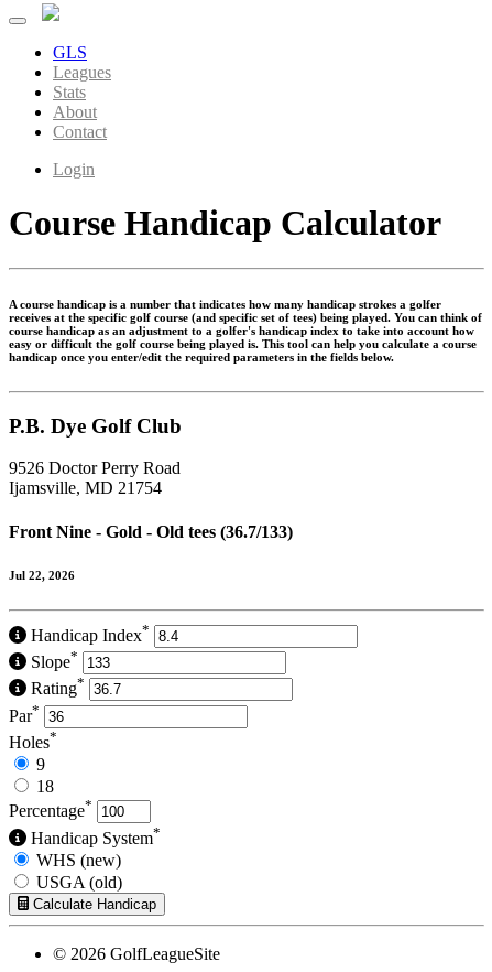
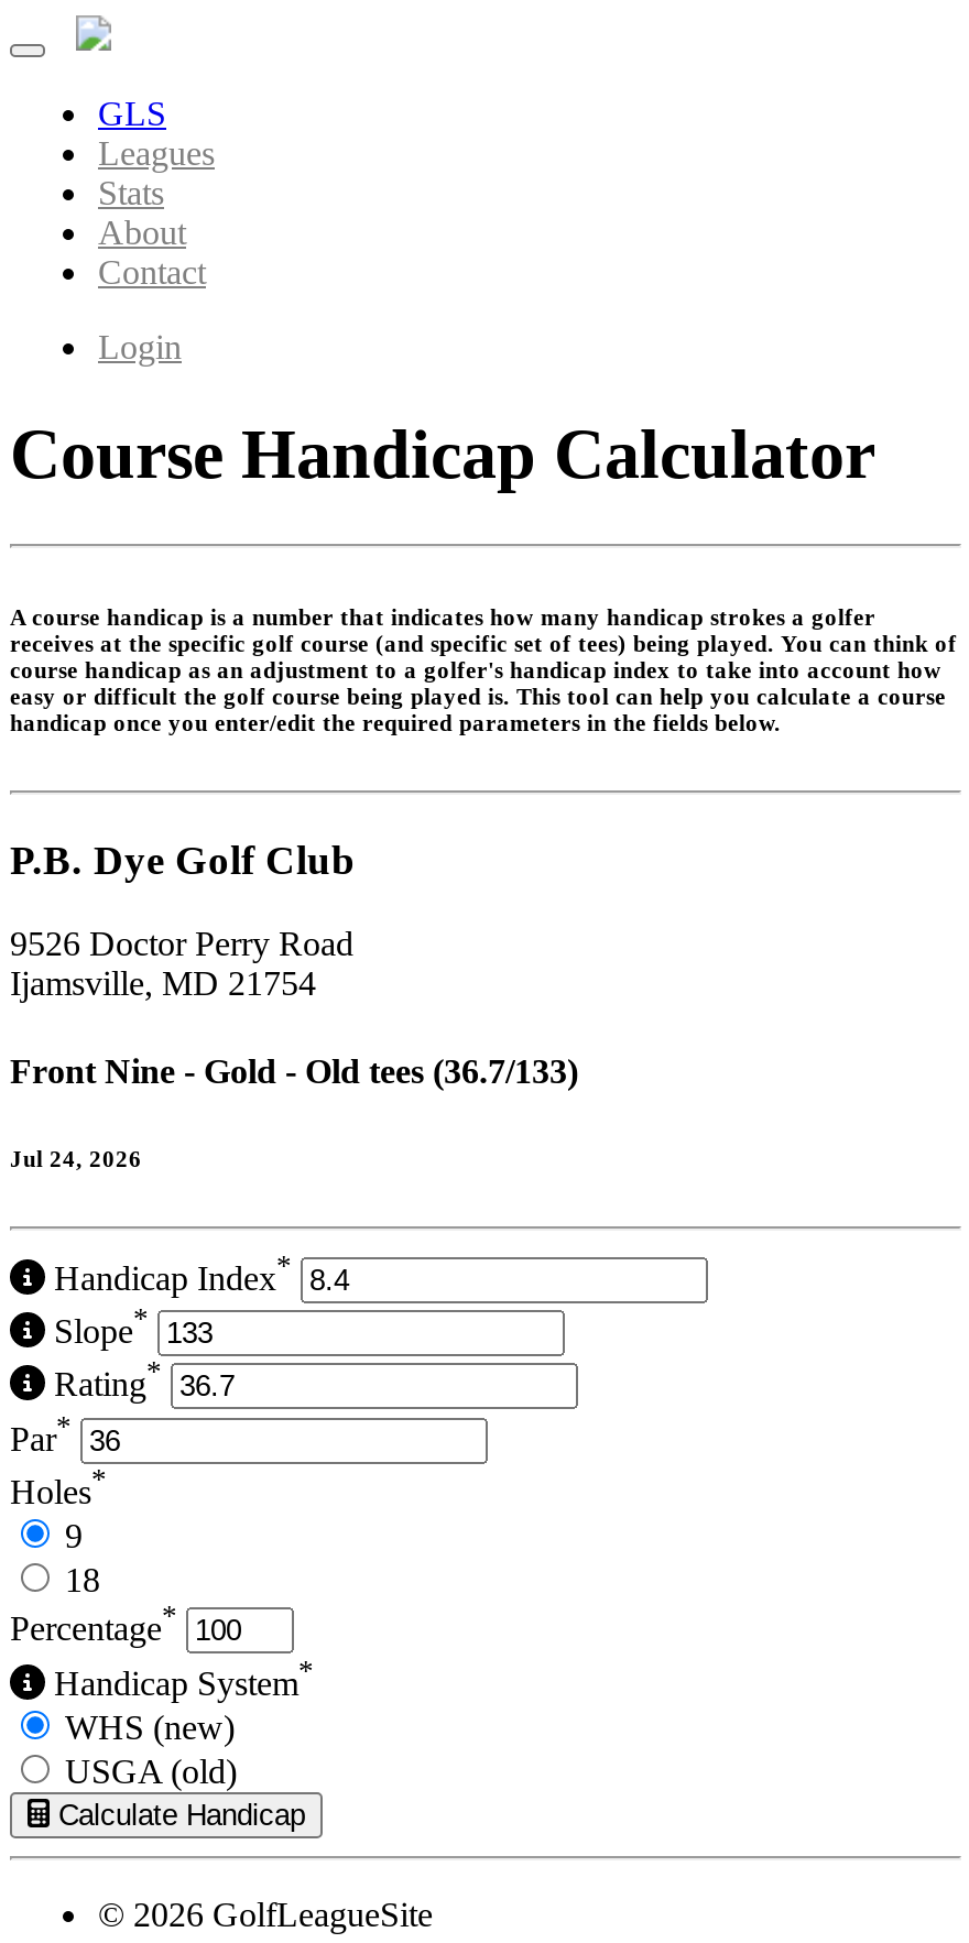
- Jul 22, 2026
+ Jul 24, 2026
